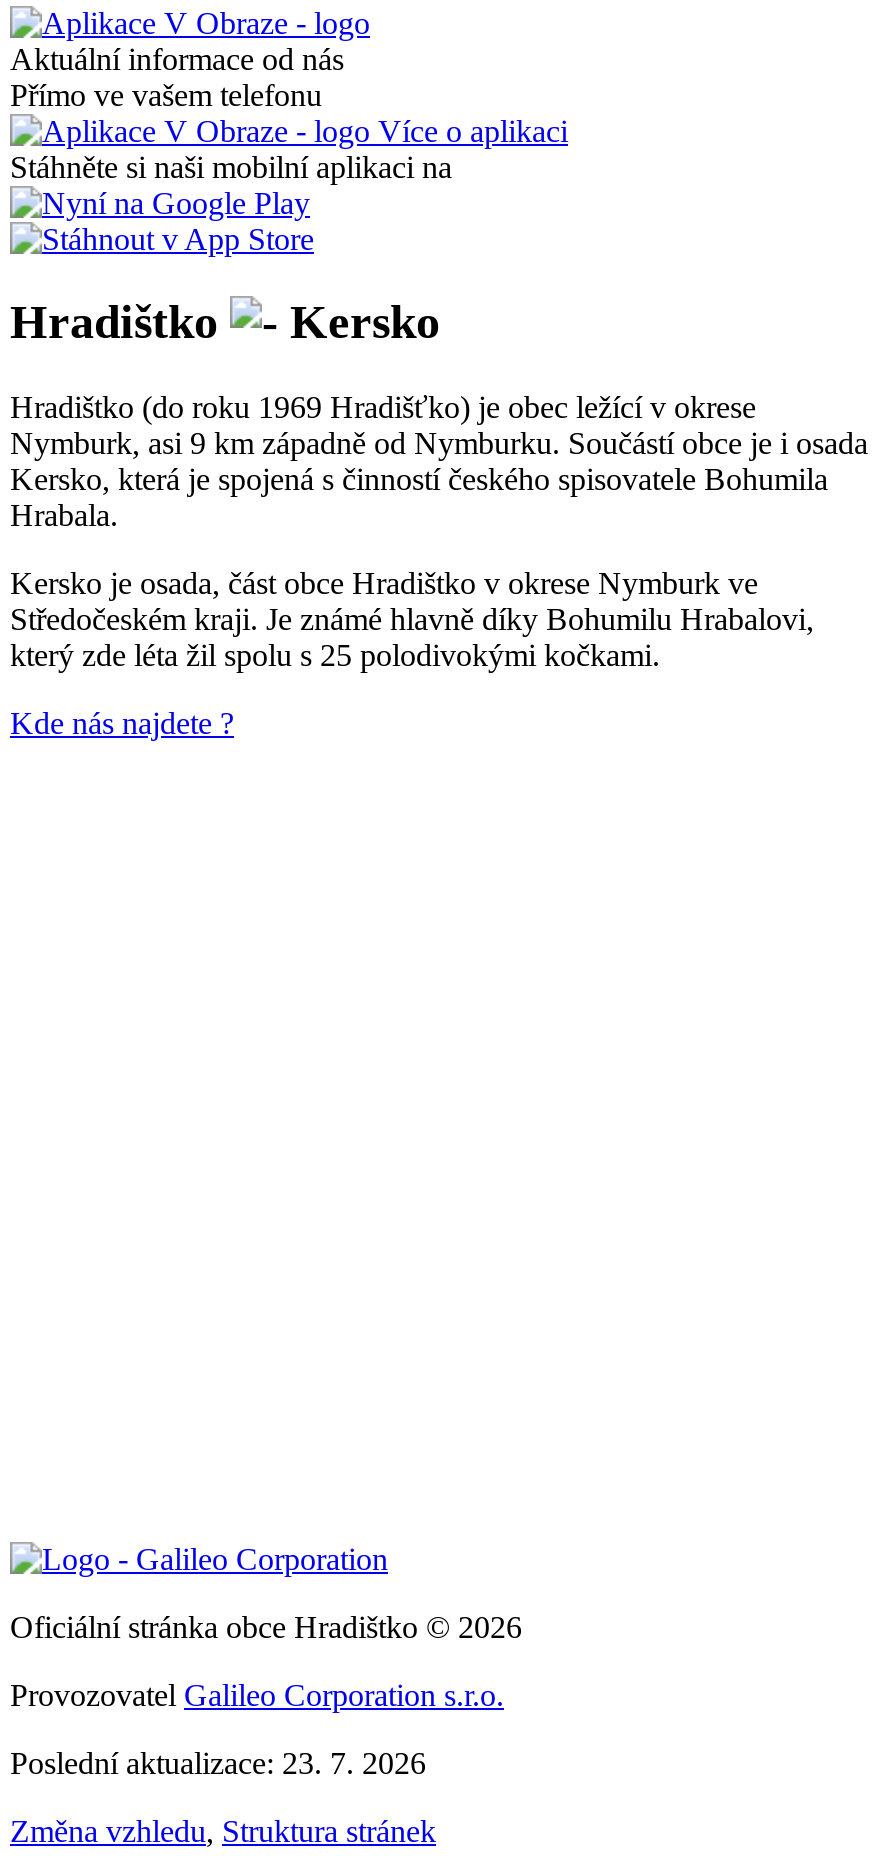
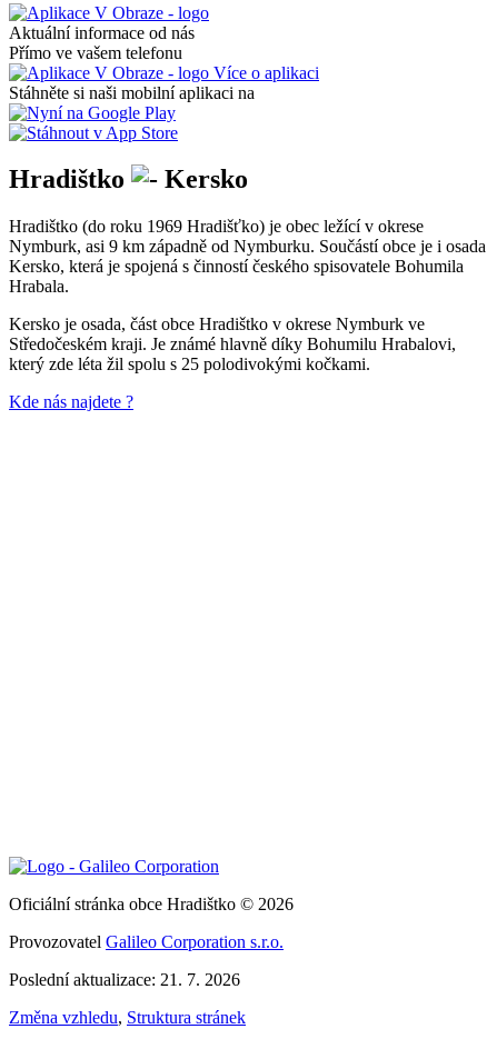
- Poslední aktualizace: 23. 7. 2026
+ Poslední aktualizace: 21. 7. 2026
